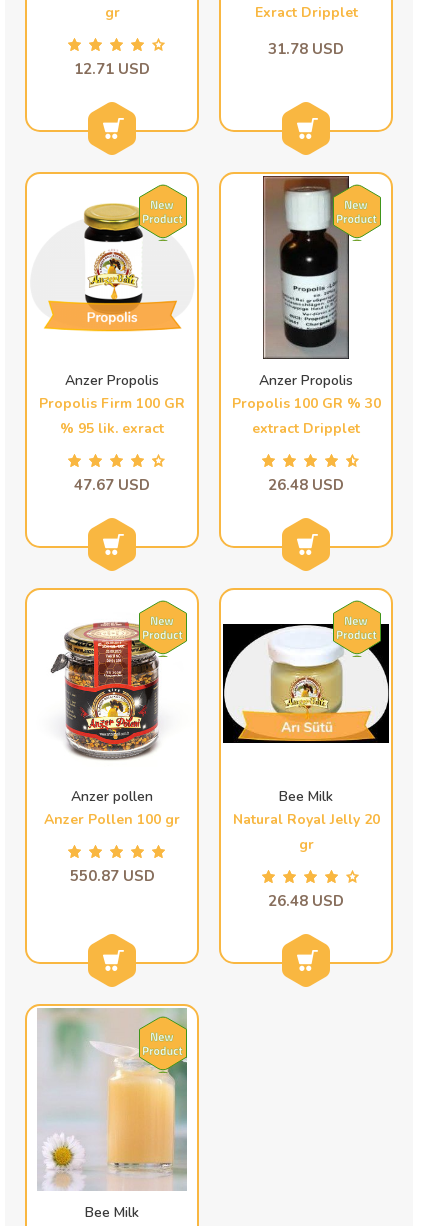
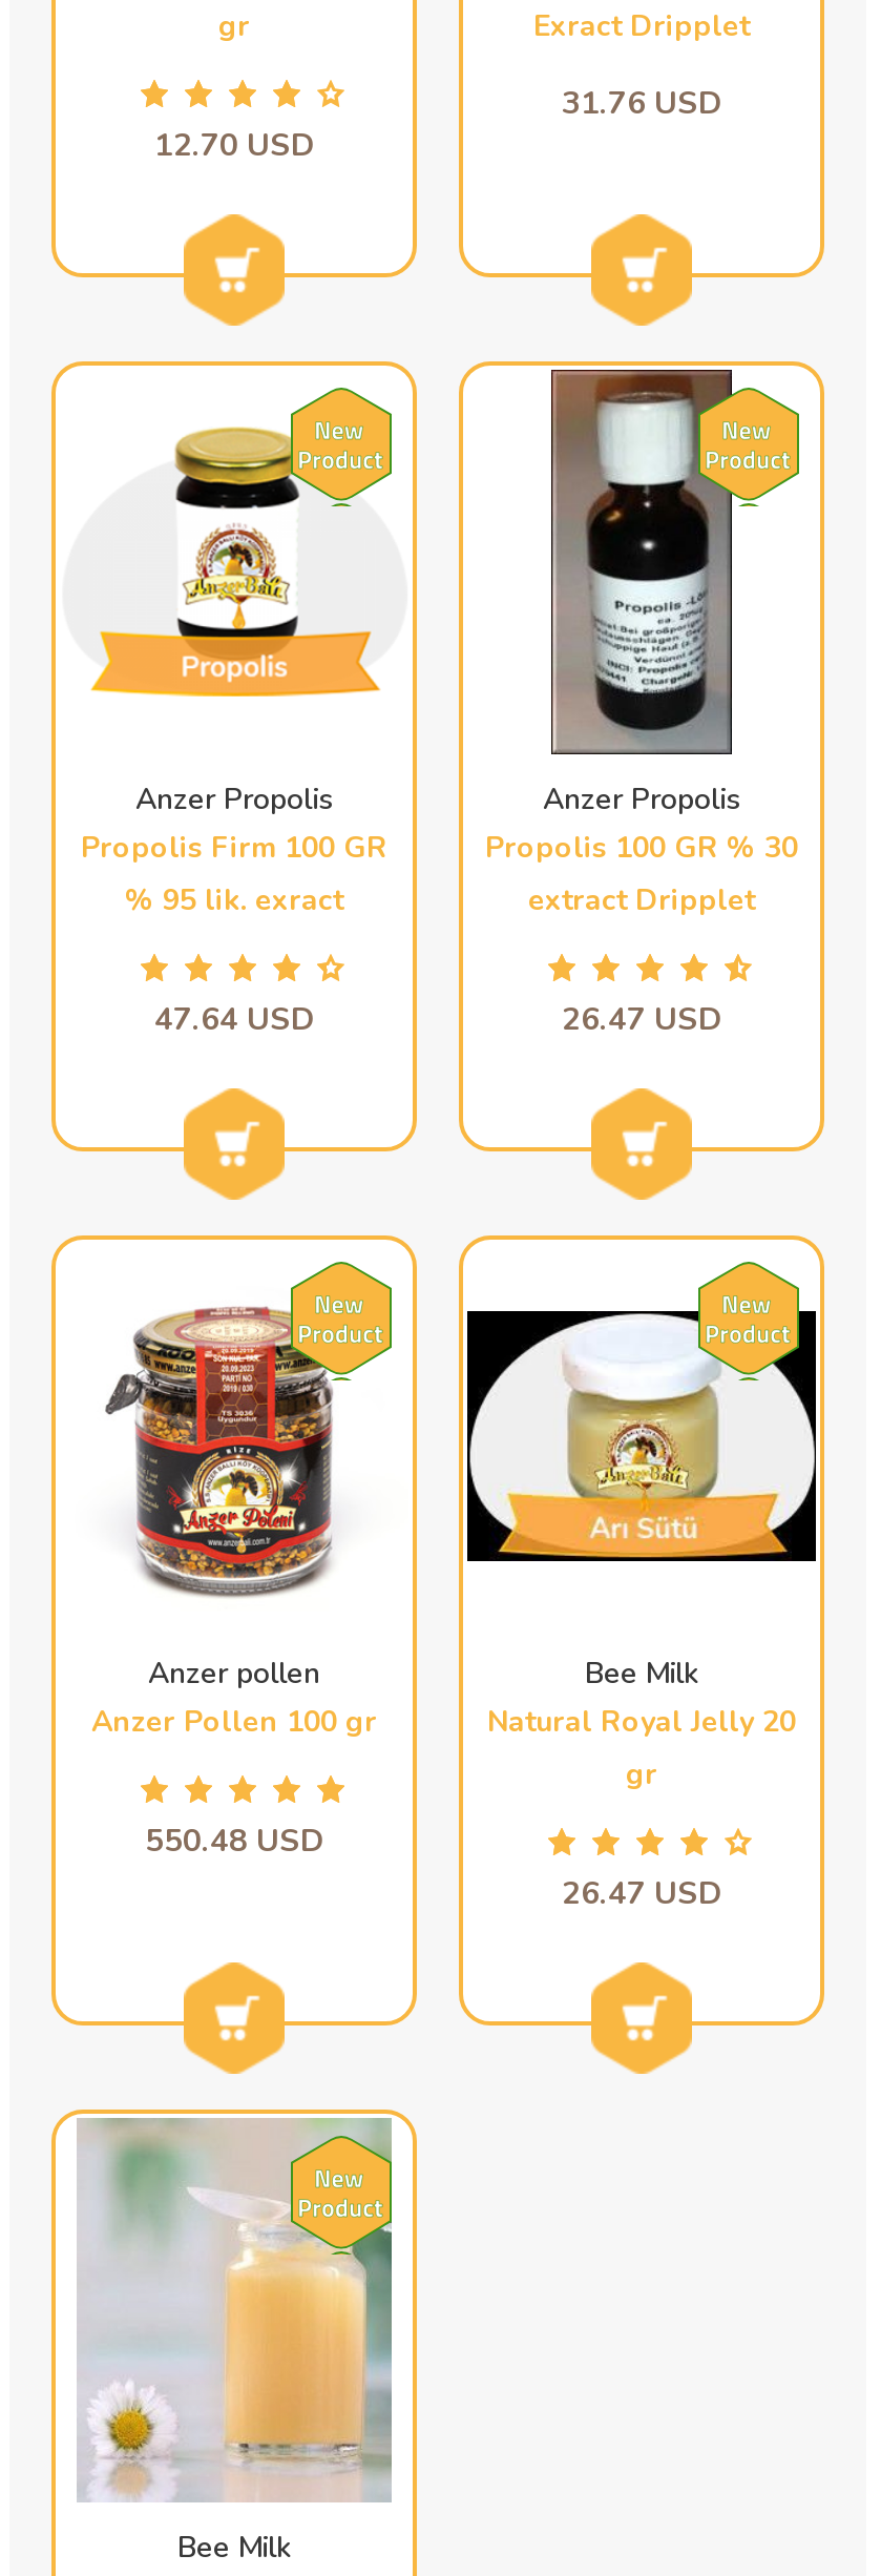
- 31.78 USD
+ 31.76 USD

- 12.71 USD
+ 12.70 USD

- 47.67 USD
+ 47.64 USD

- 26.48 USD
+ 26.47 USD

- 550.87 USD
+ 550.48 USD

- 26.48 USD
+ 26.47 USD
